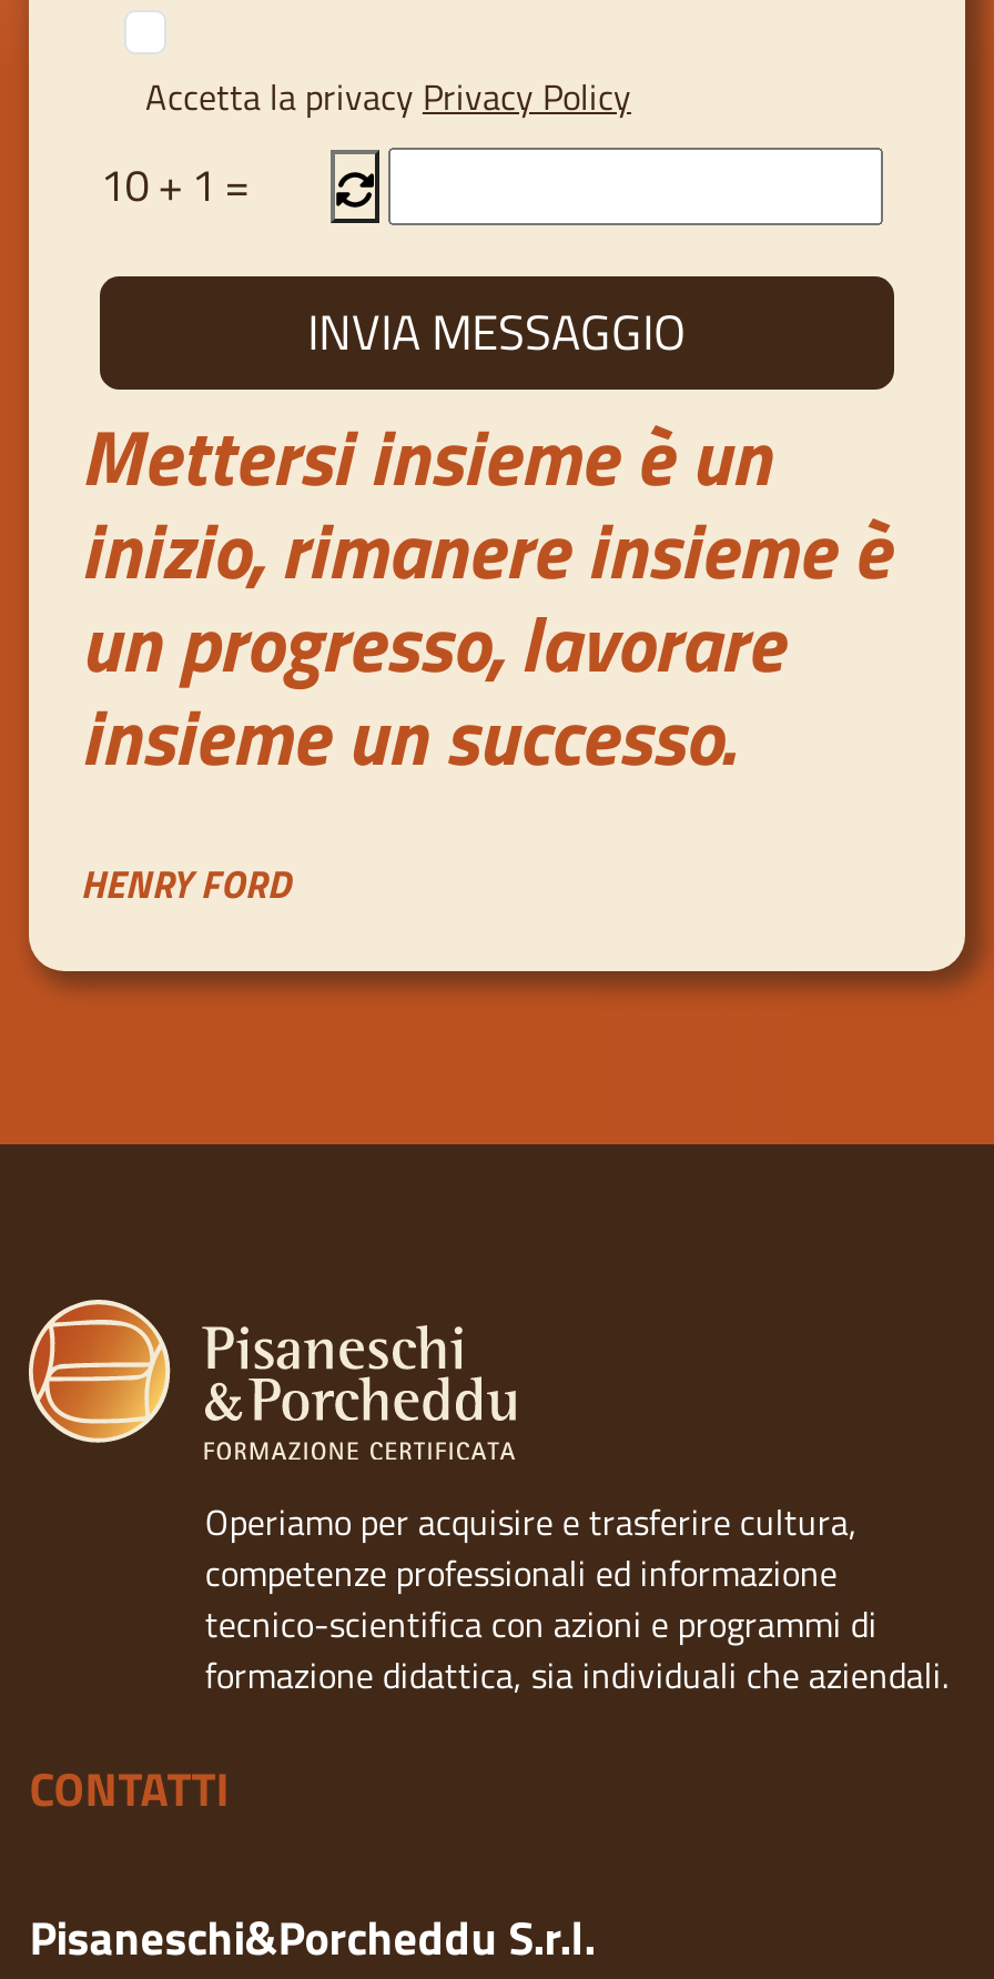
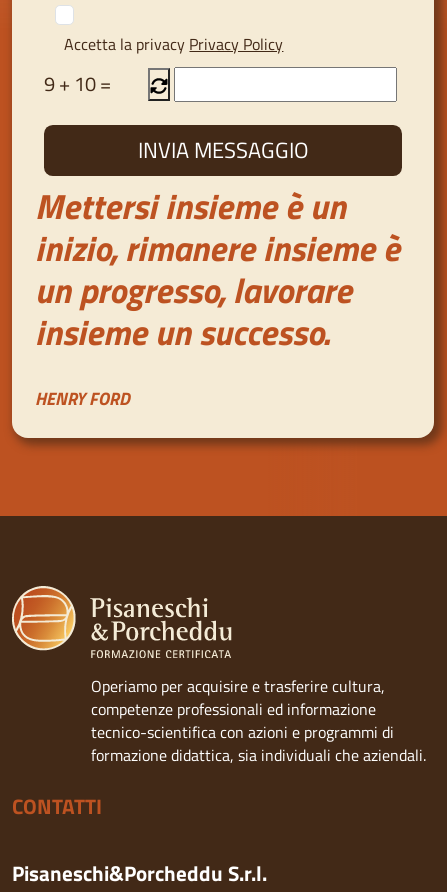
- 10 + 1 =
+ 9 + 10 =
